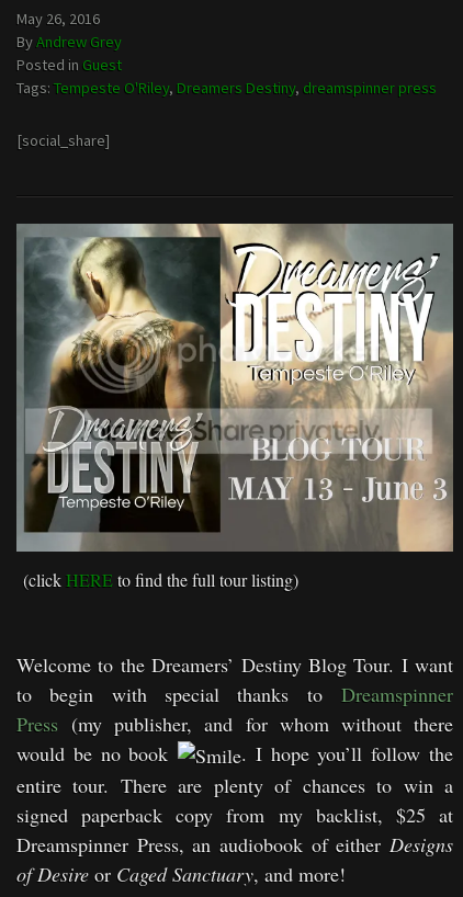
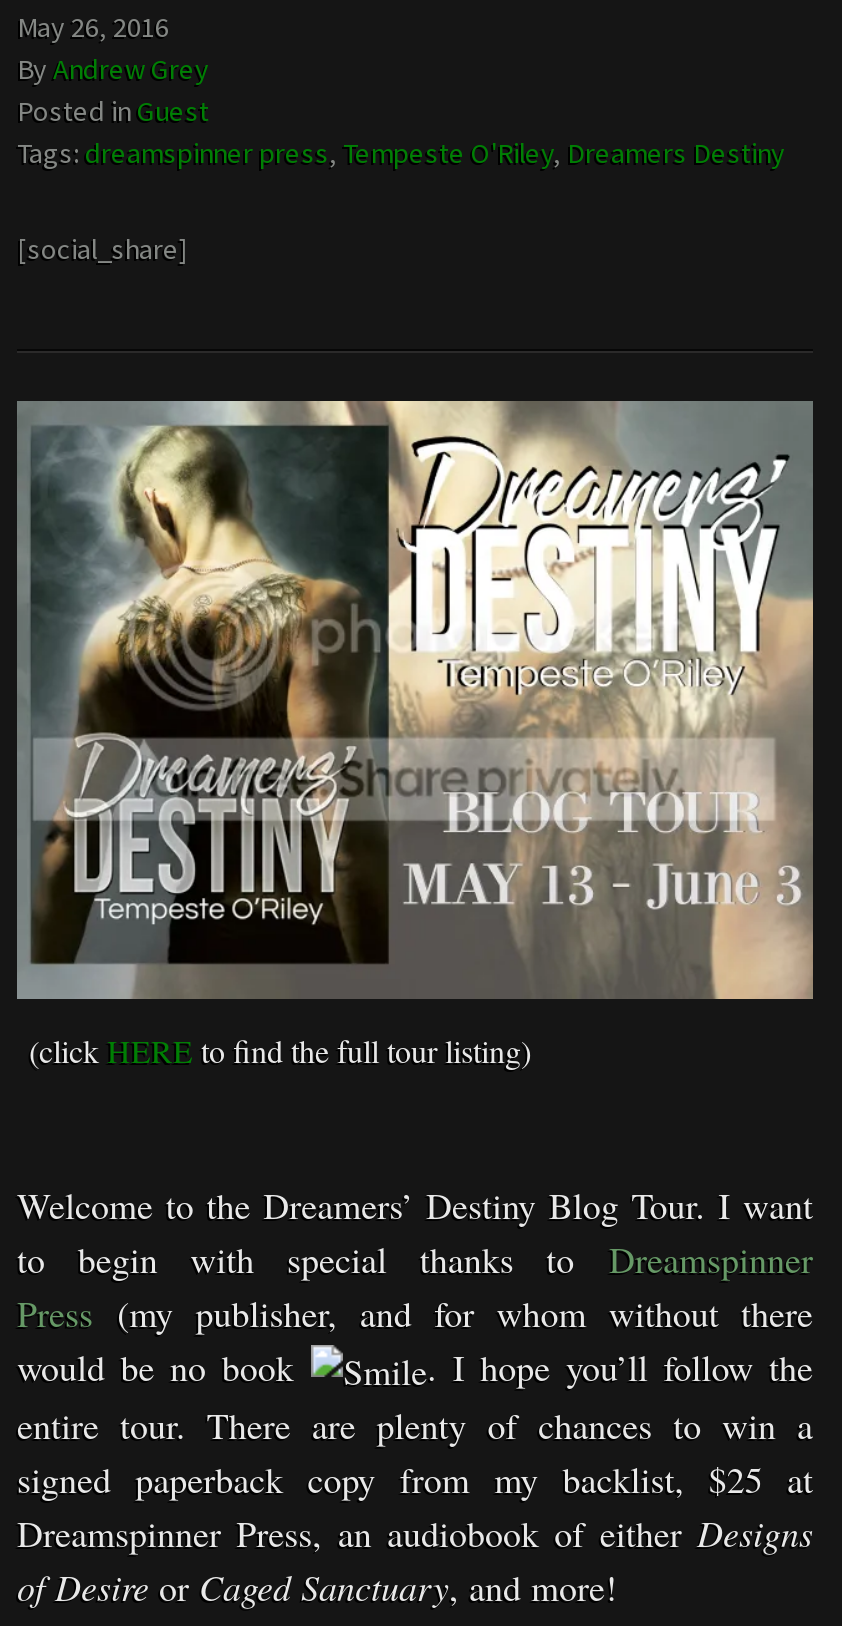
- Tags: Tempeste O'Riley, Dreamers Destiny, dreamspinner press
+ Tags: dreamspinner press, Tempeste O'Riley, Dreamers Destiny
